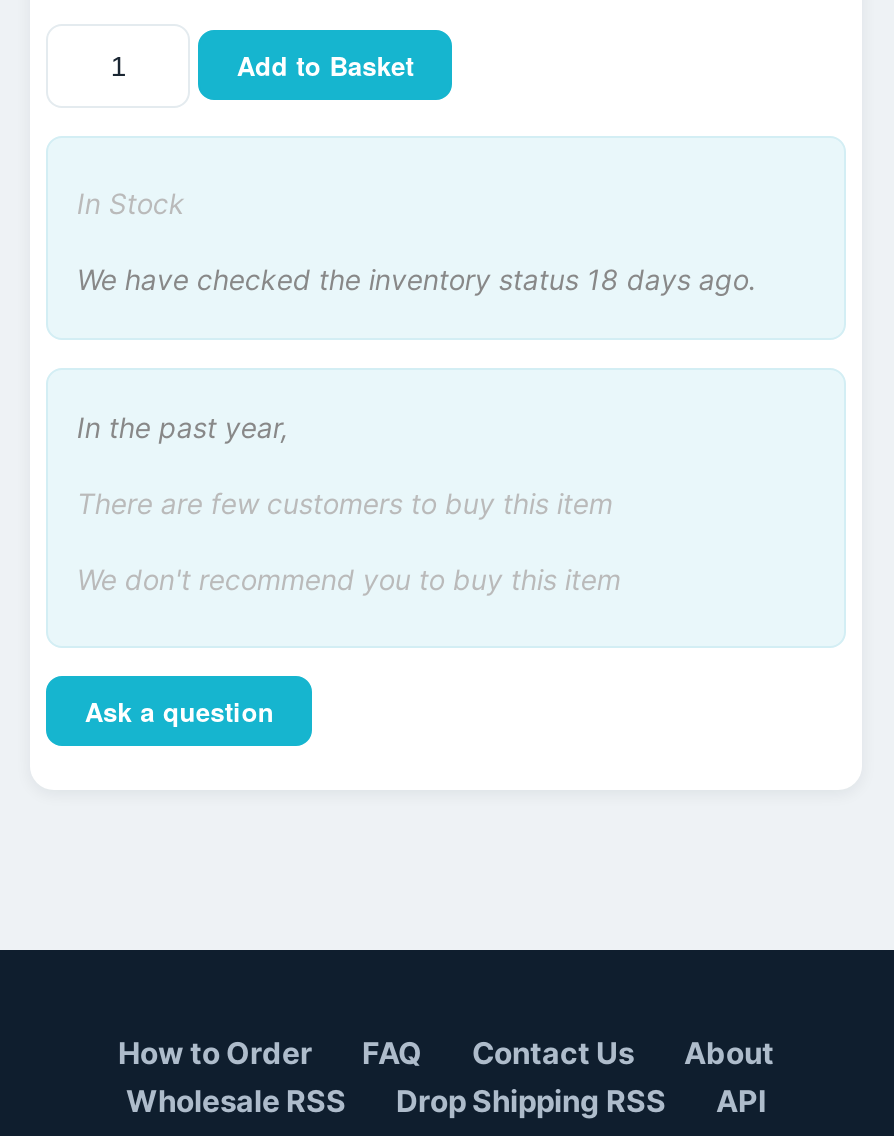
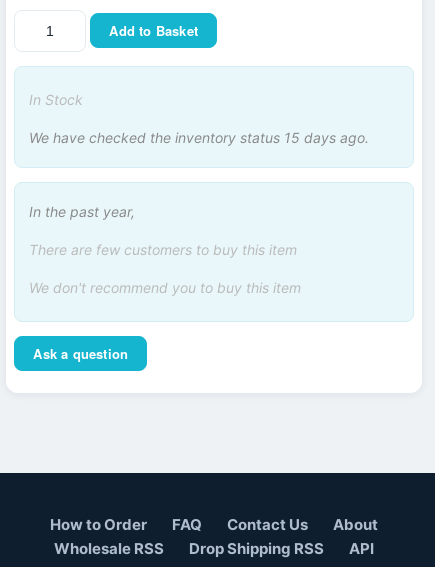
- We have checked the inventory status 18 days ago.
+ We have checked the inventory status 15 days ago.
